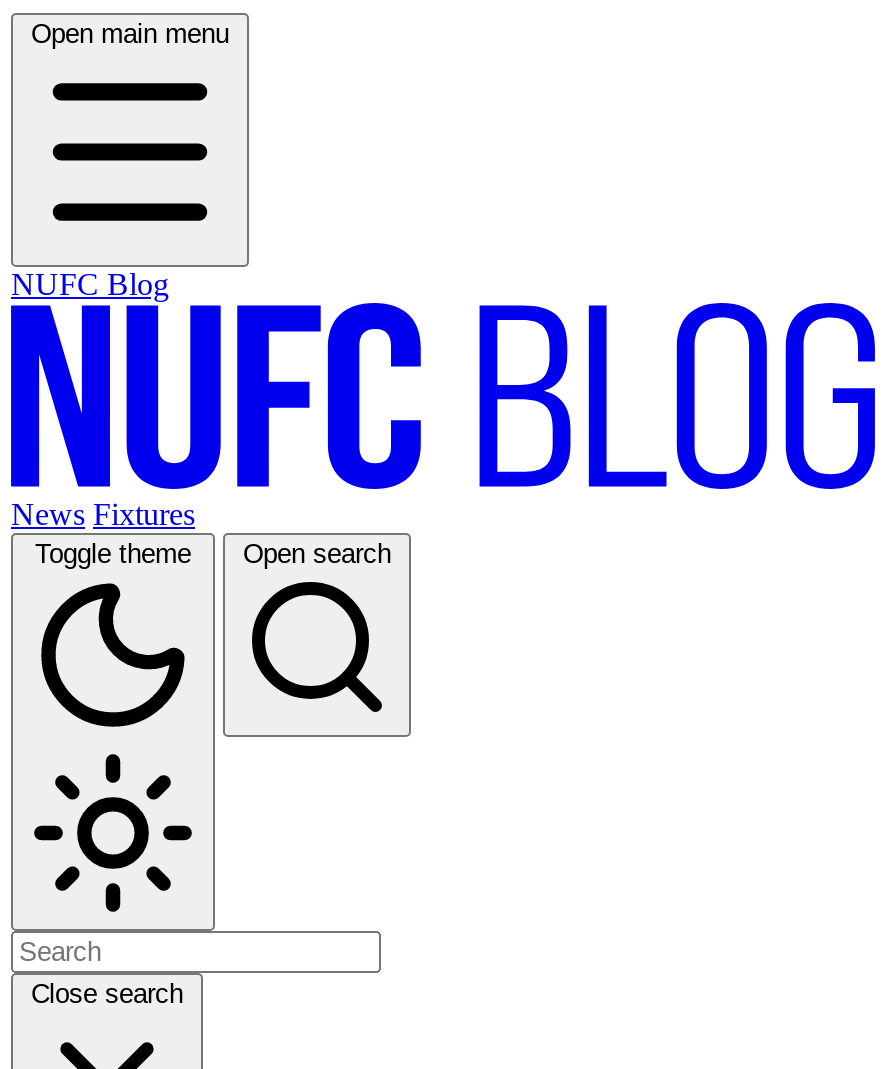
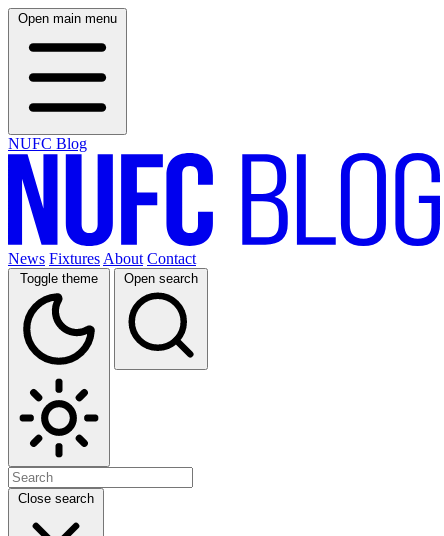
- News Fixtures
+ News Fixtures About Contact
